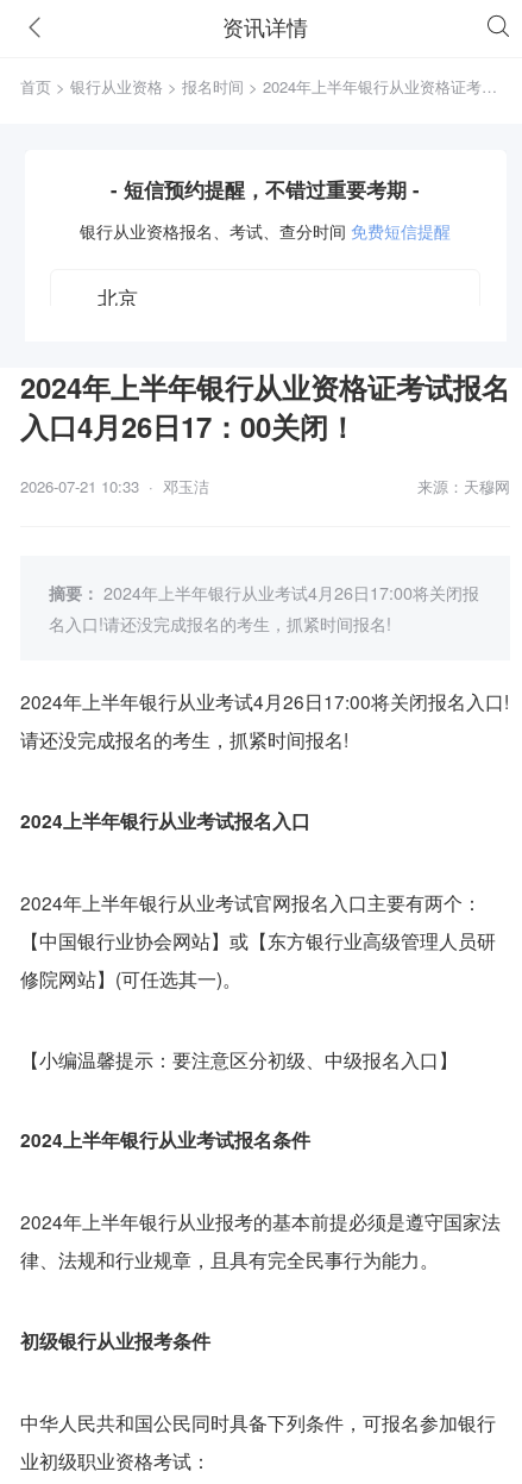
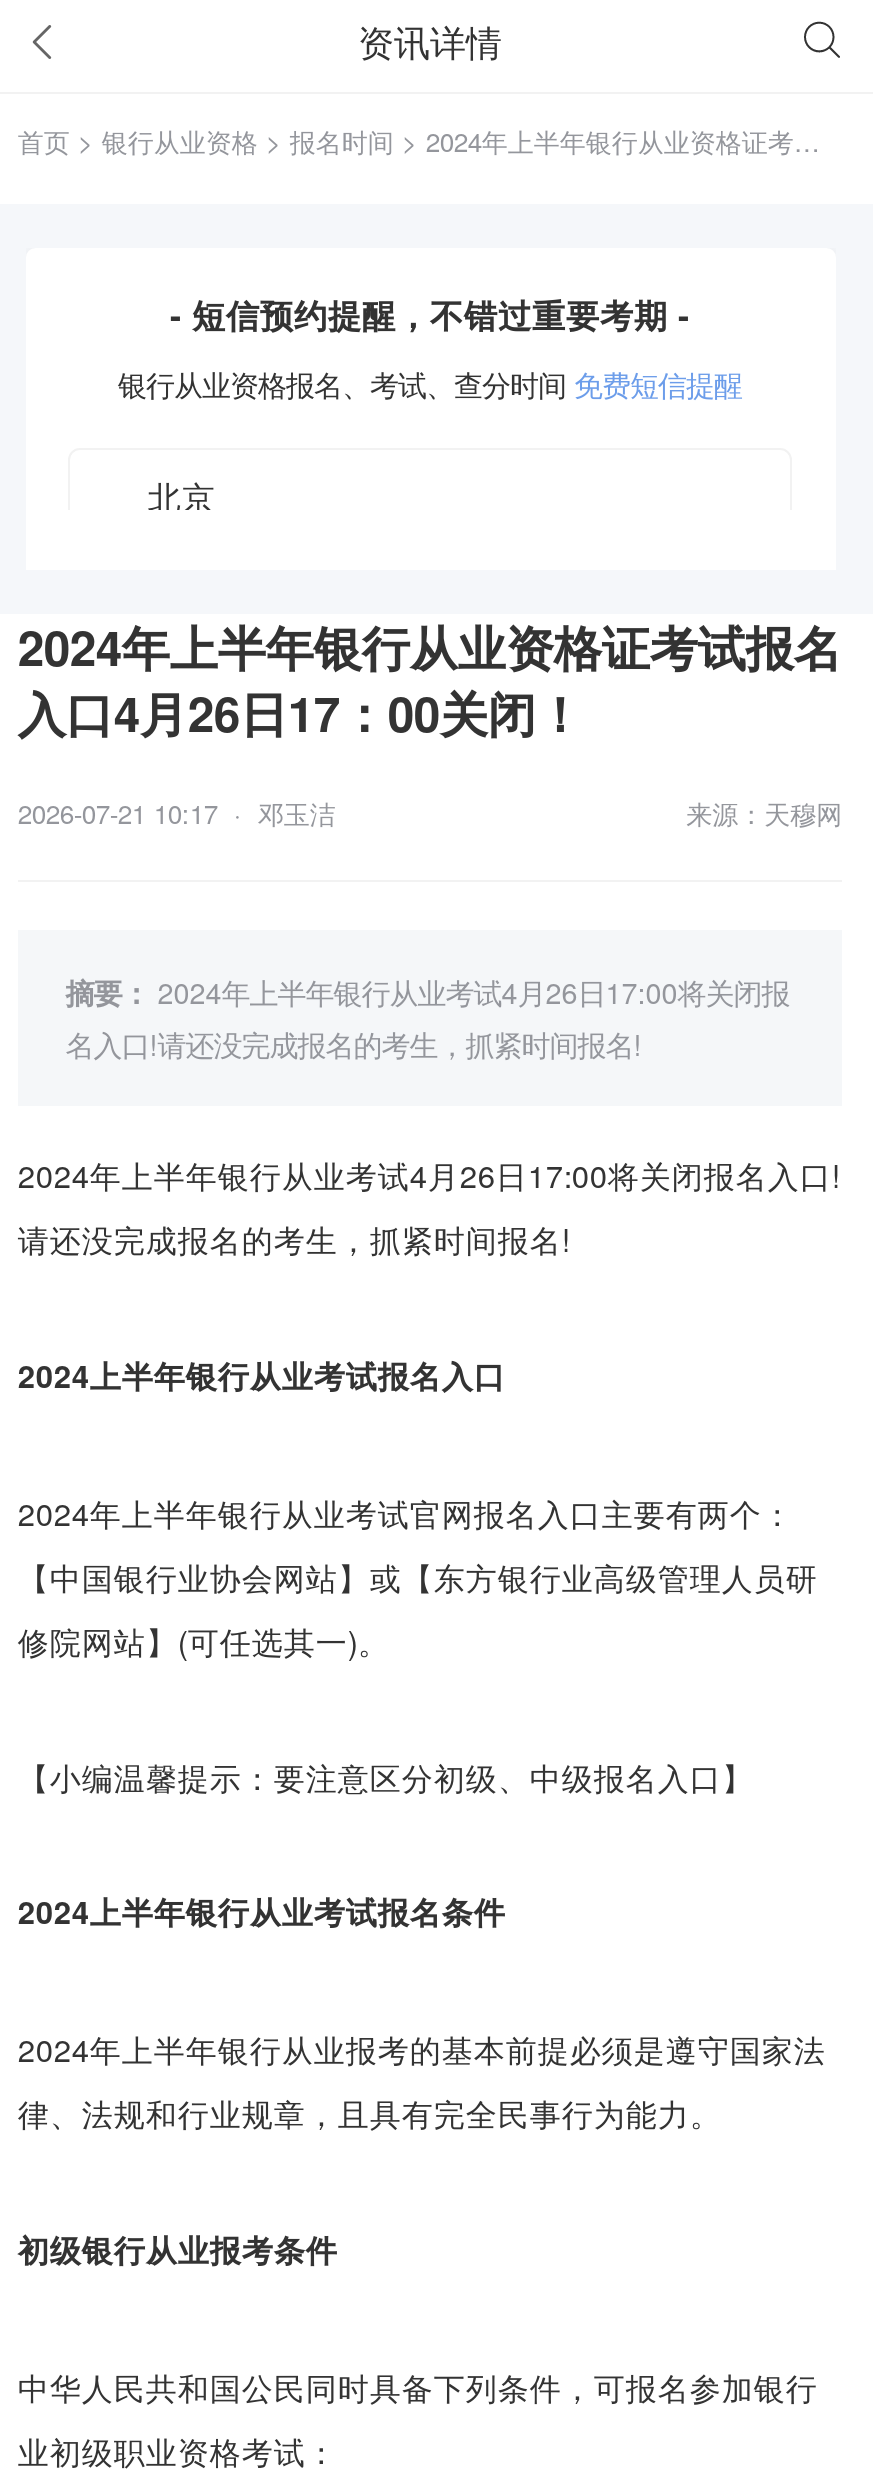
- 2026-07-21 10:33 · 邓玉洁
+ 2026-07-21 10:17 · 邓玉洁
